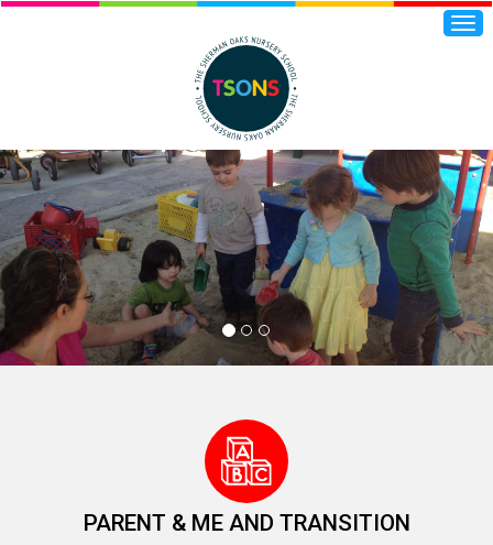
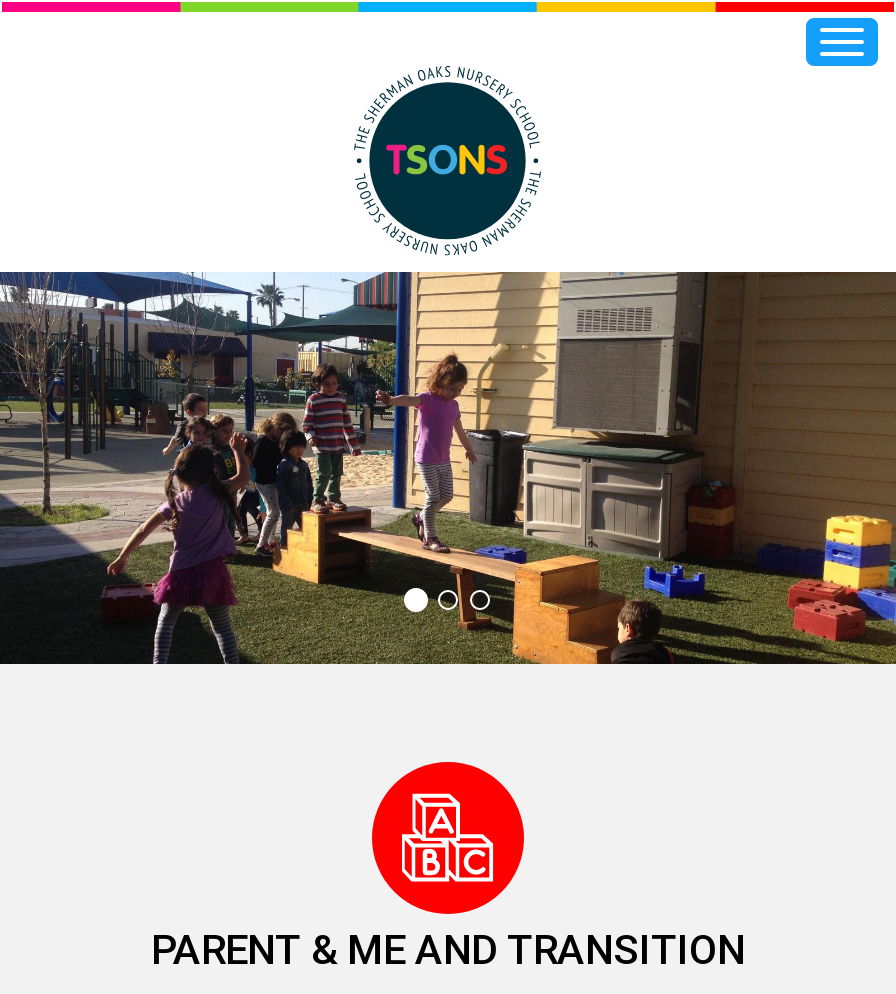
- [image]
+ [image]
